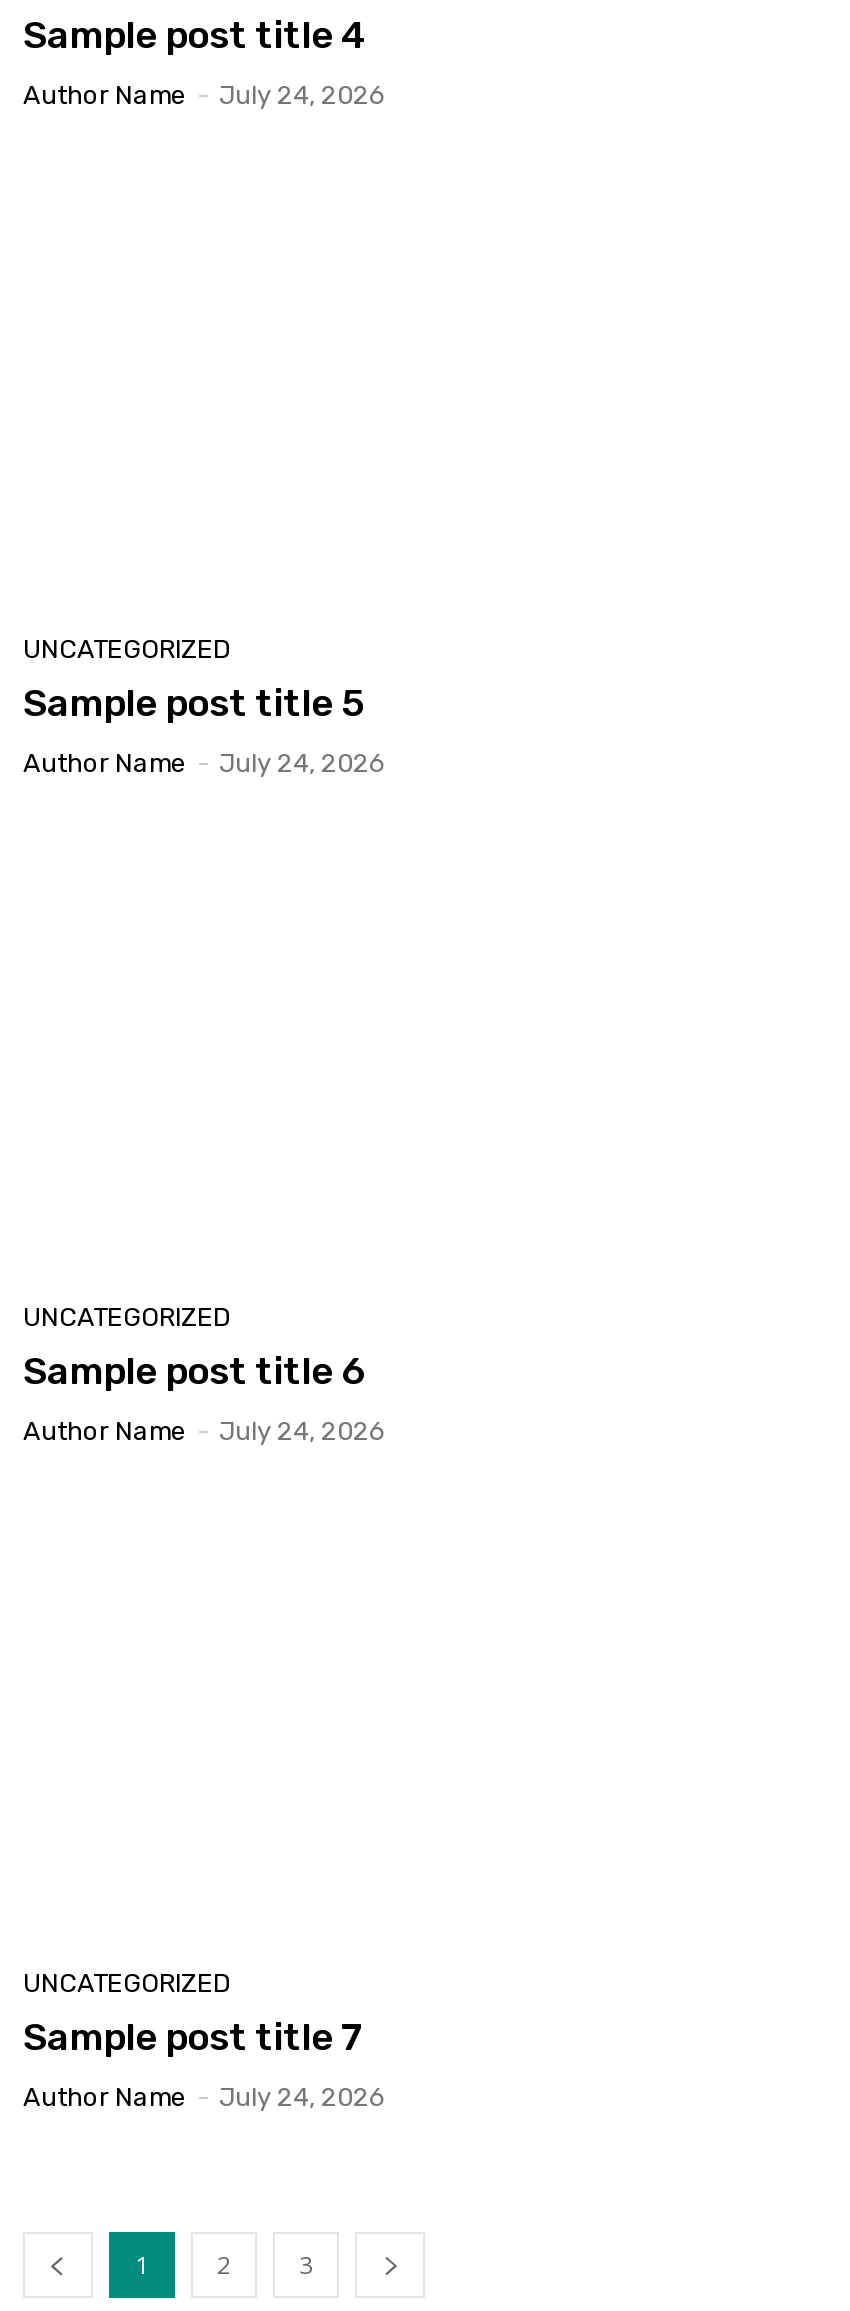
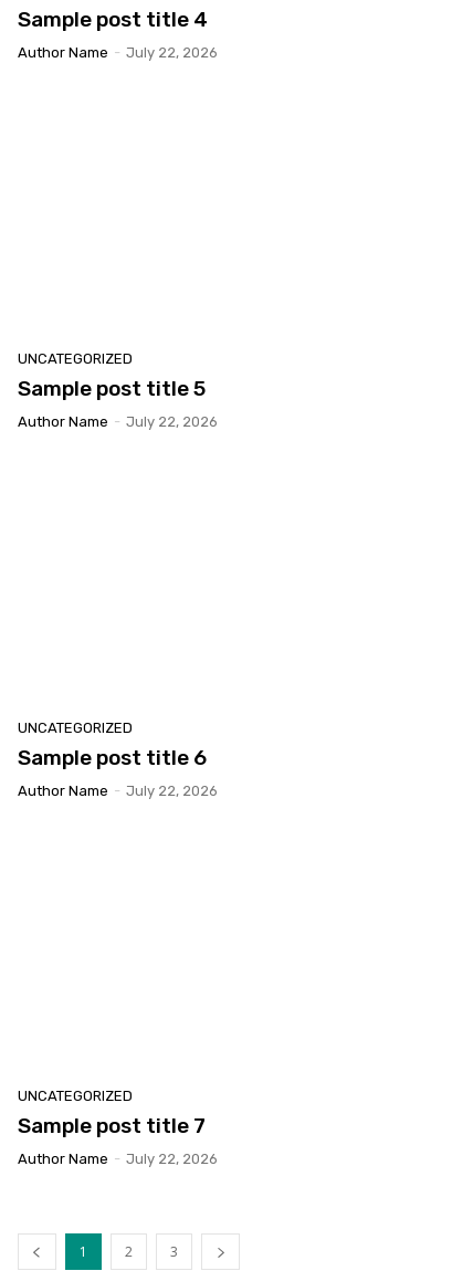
- Author Name - July 24, 2026
+ Author Name - July 22, 2026

- Author Name - July 24, 2026
+ Author Name - July 22, 2026

- Author Name - July 24, 2026
+ Author Name - July 22, 2026

- Author Name - July 24, 2026
+ Author Name - July 22, 2026
